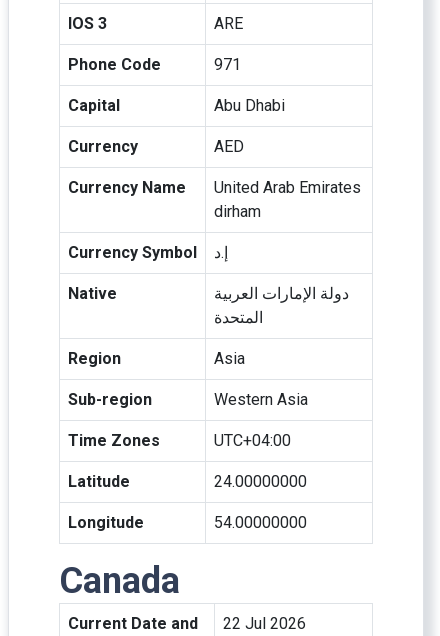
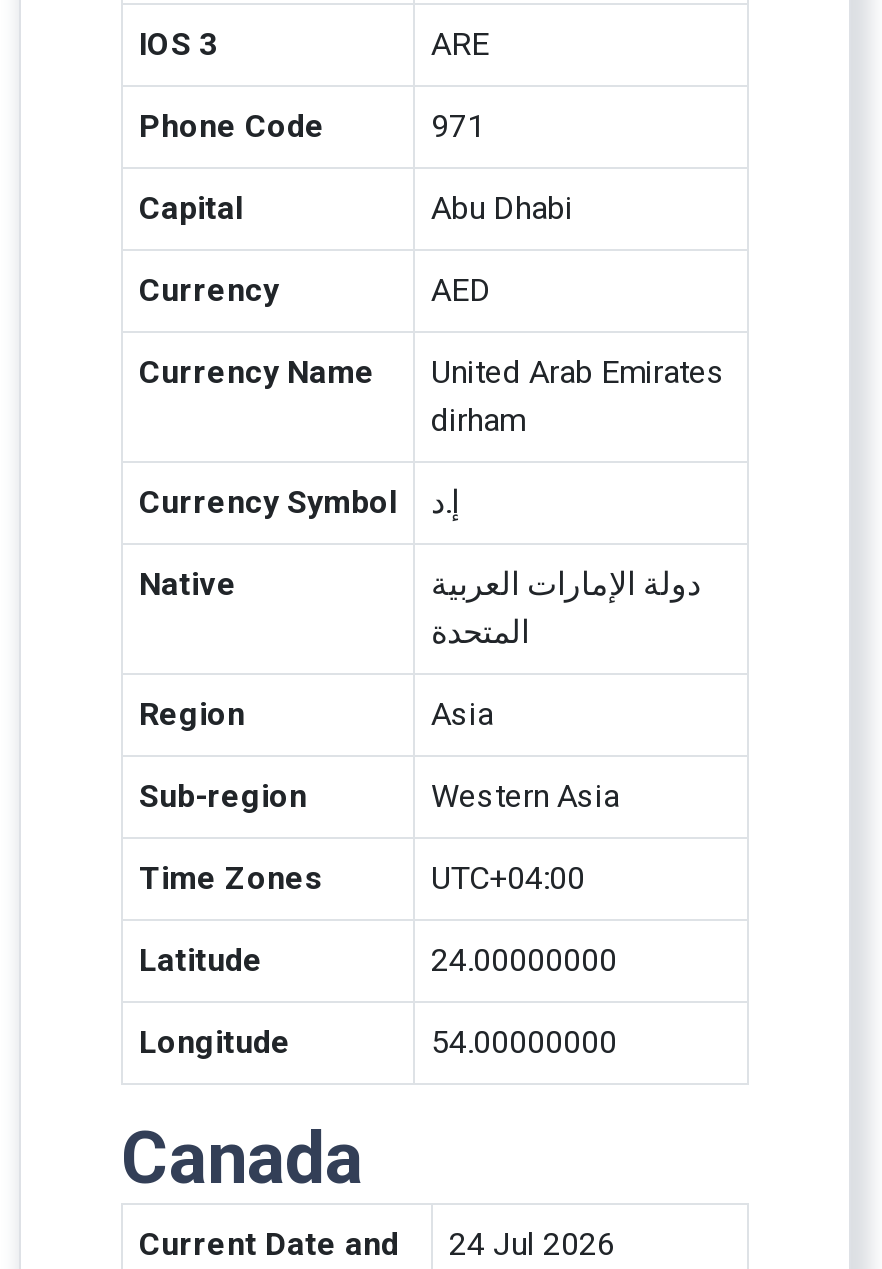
- Current Date and 22 Jul 2026
+ Current Date and 24 Jul 2026
